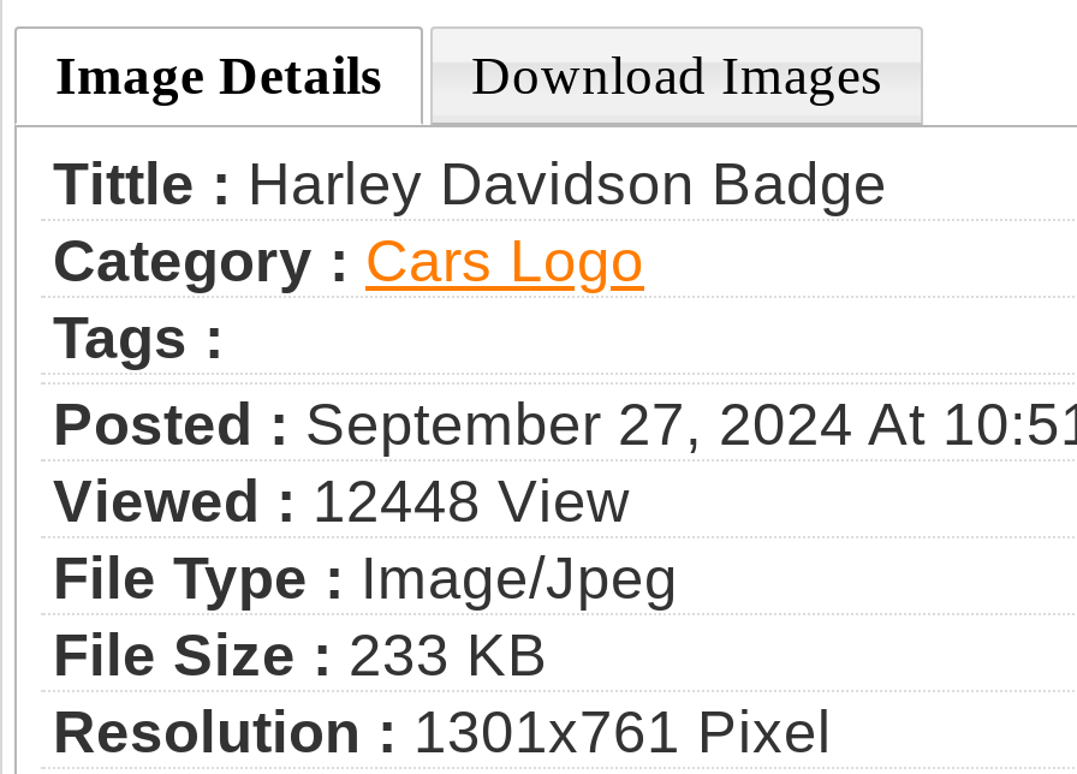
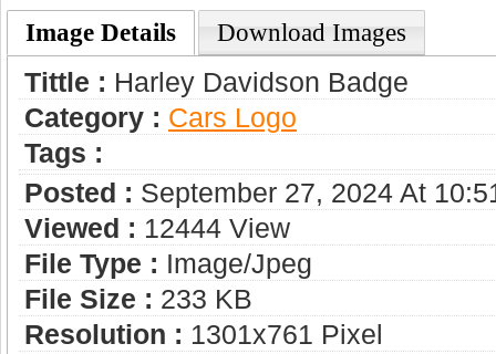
- Viewed : 12448 View
+ Viewed : 12444 View
